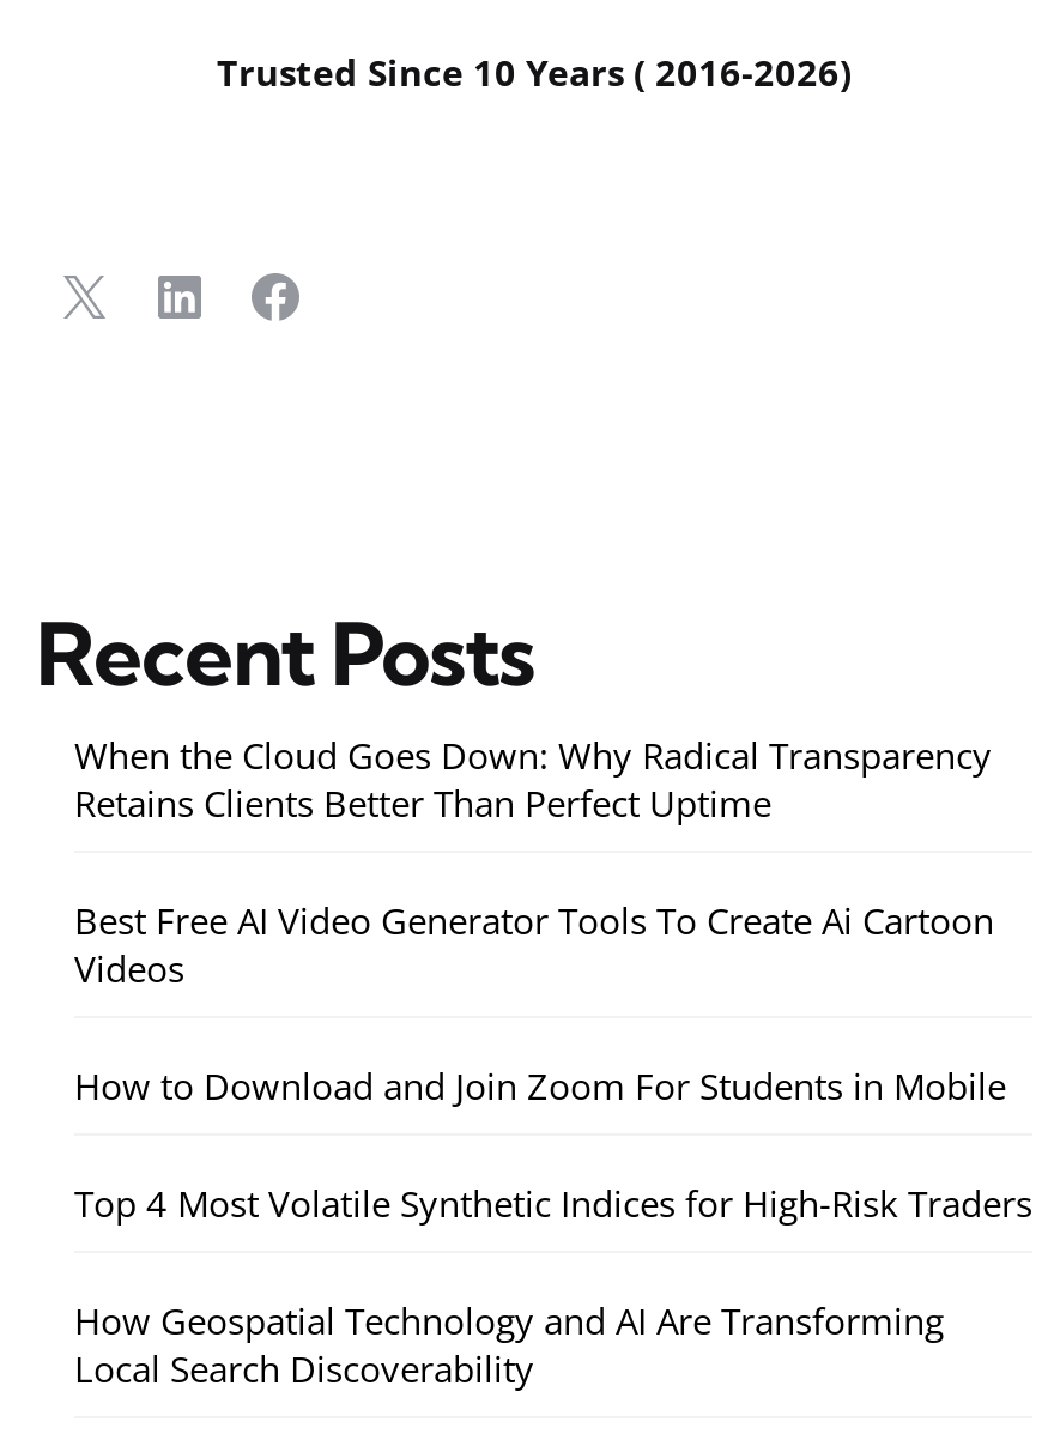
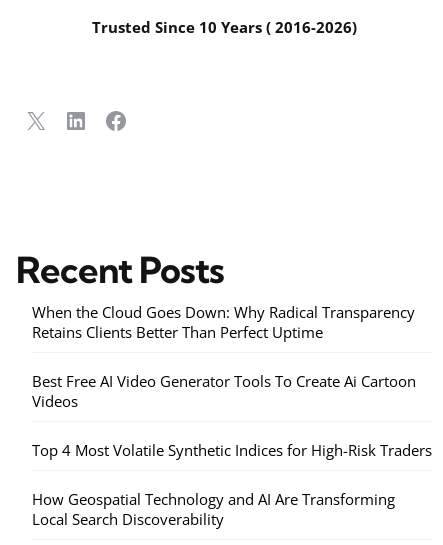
- How to Download and Join Zoom For Students in Mobile
